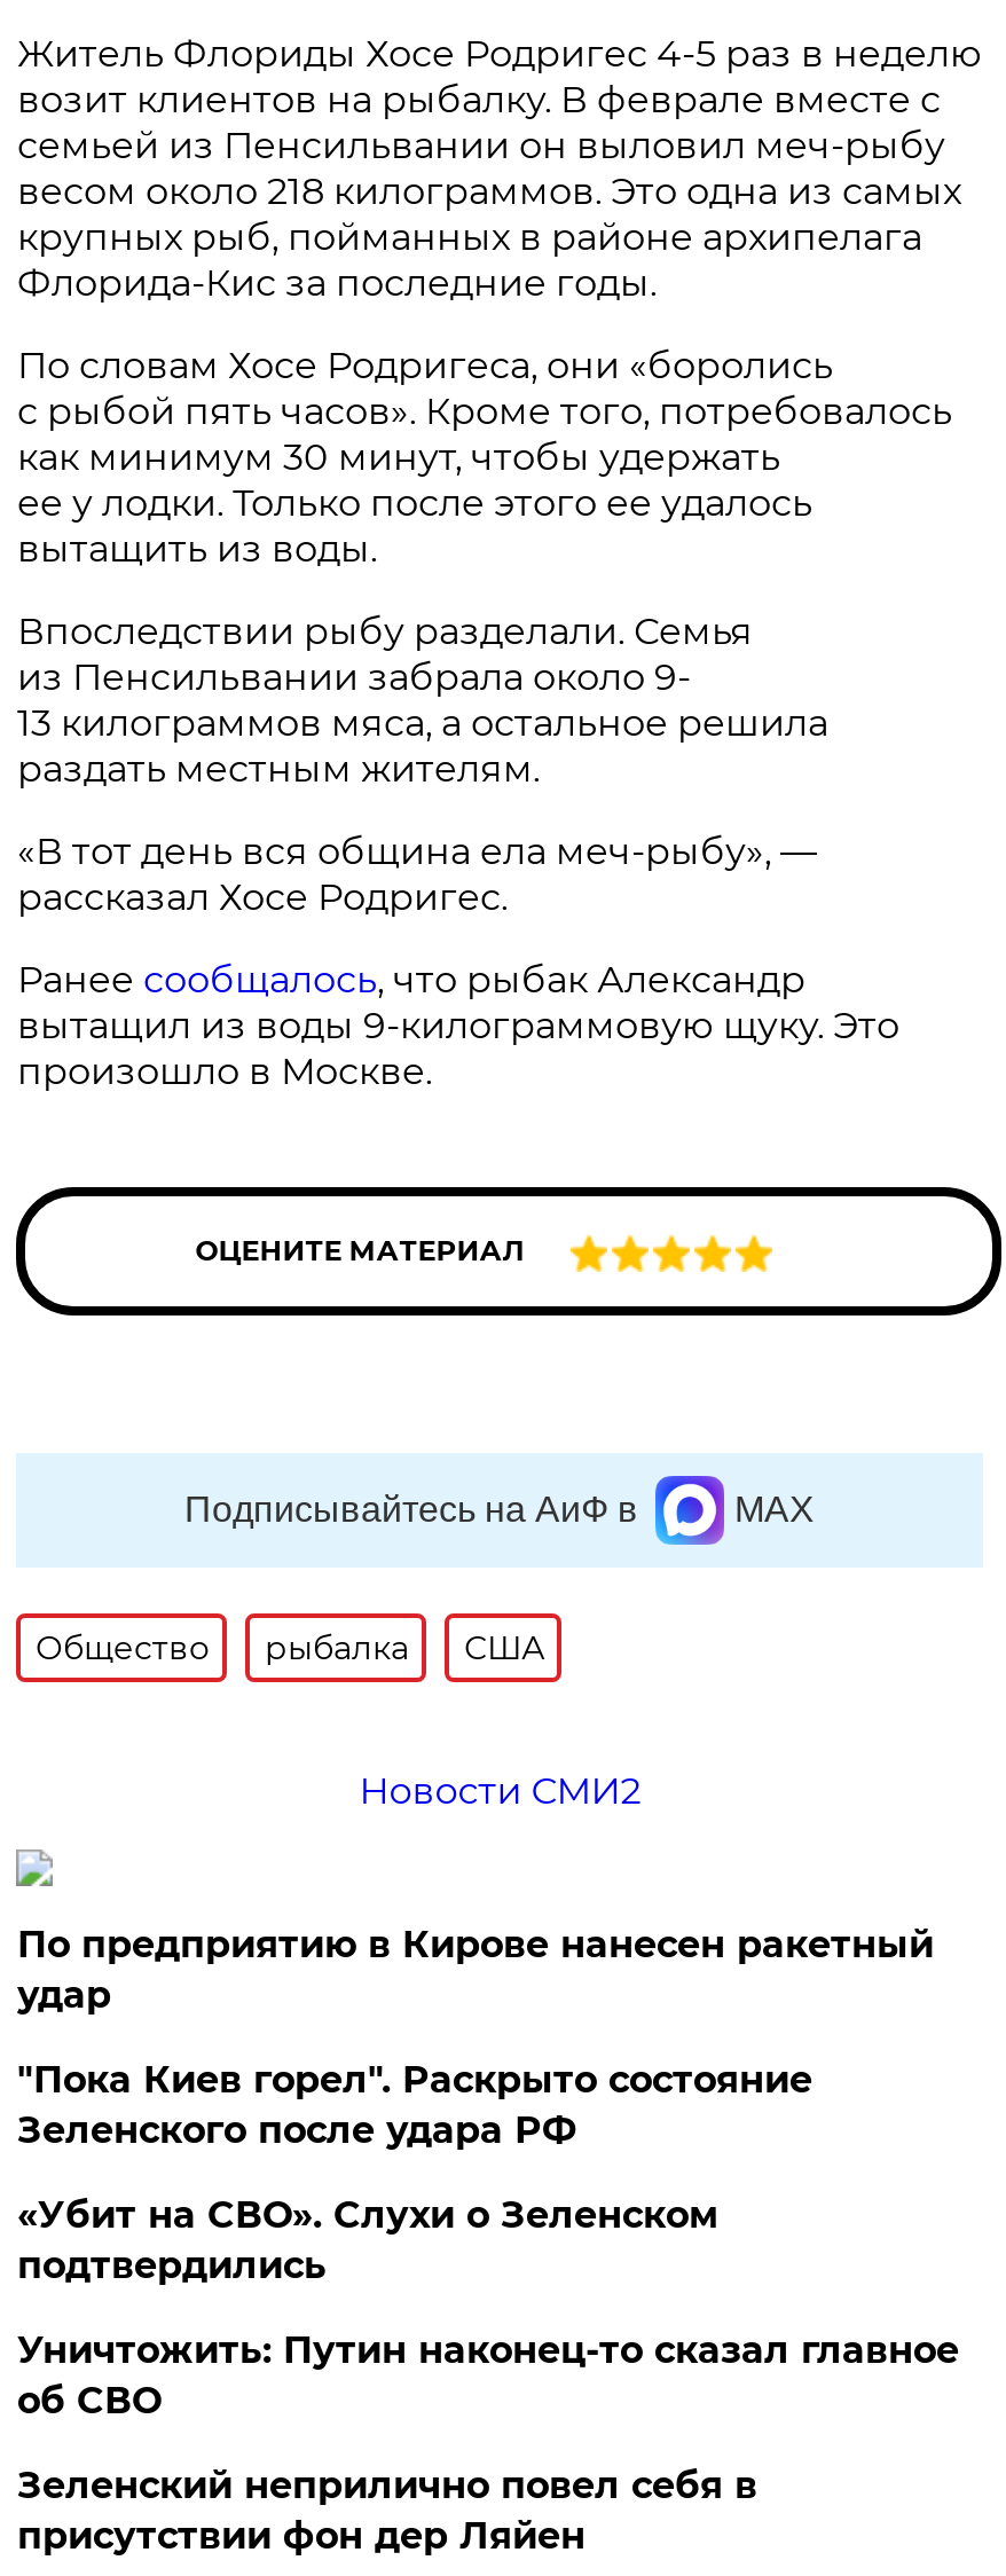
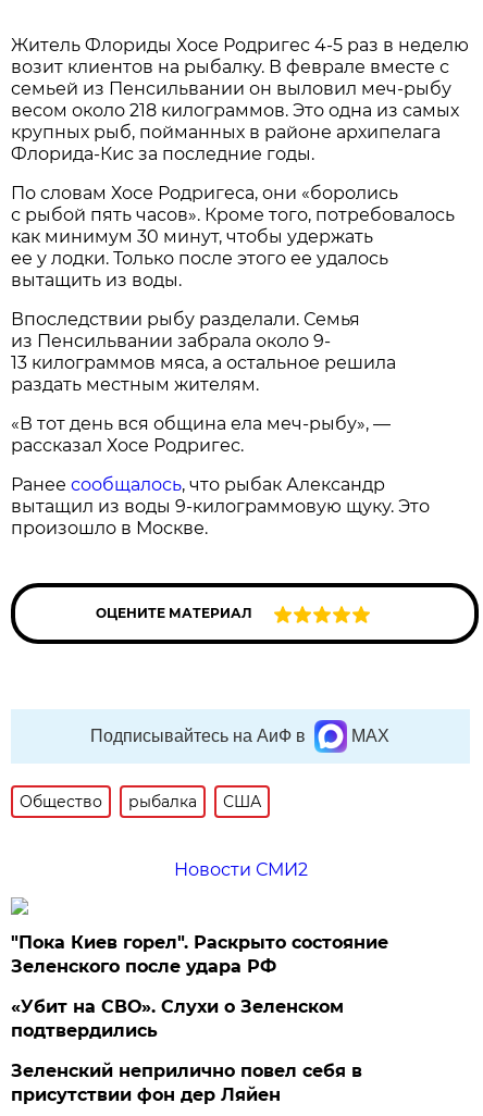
- По предприятию в Кирове нанесен ракетный
- удар

- Уничтожить: Путин наконец-то сказал главное
- об СВО
